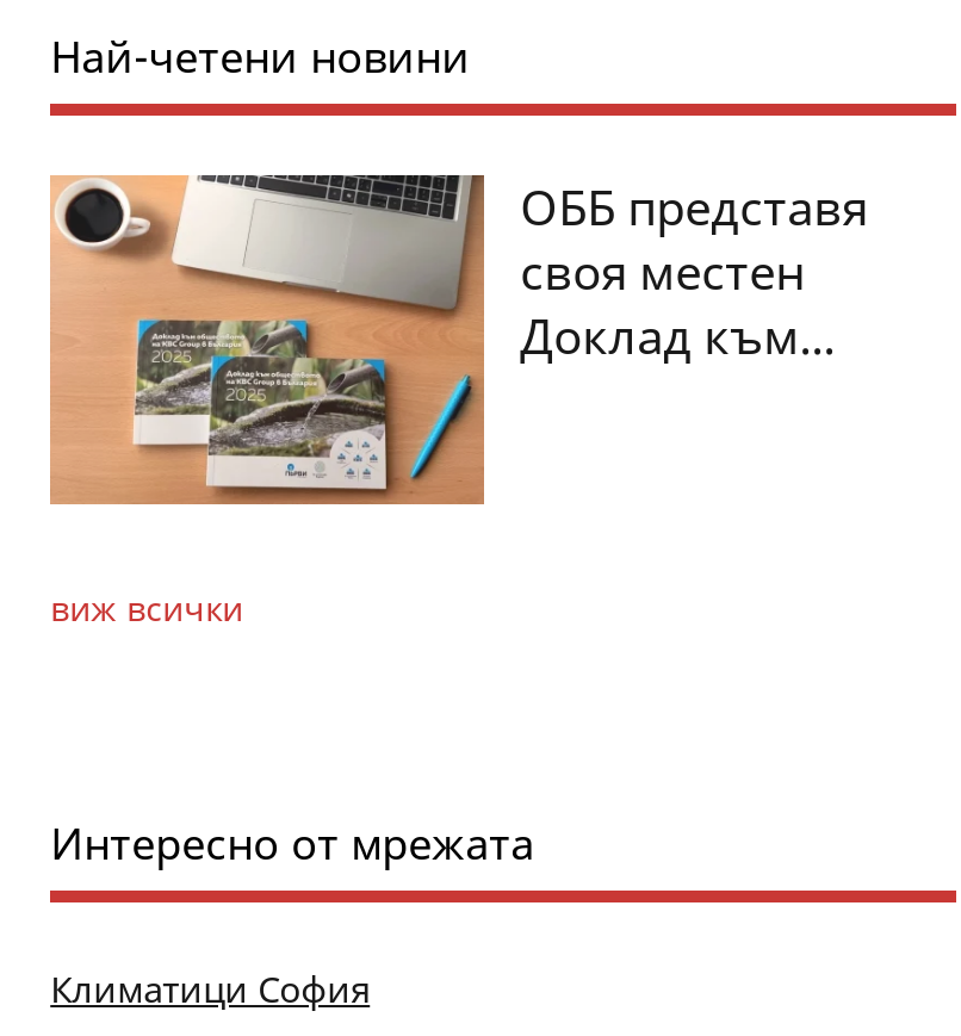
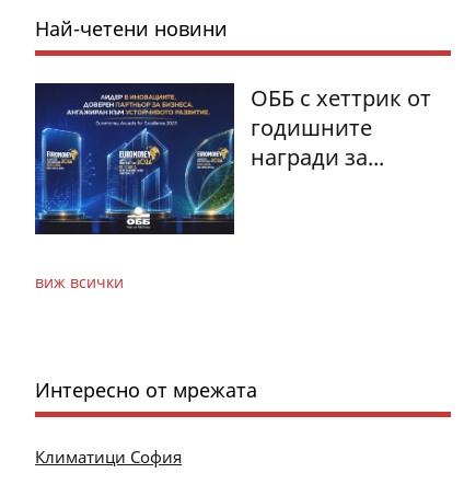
- [image]
- ОББ представя
- своя местен
- Доклад към...
+ [image]
+ ОББ с хеттрик от
+ годишните
+ награди за...
